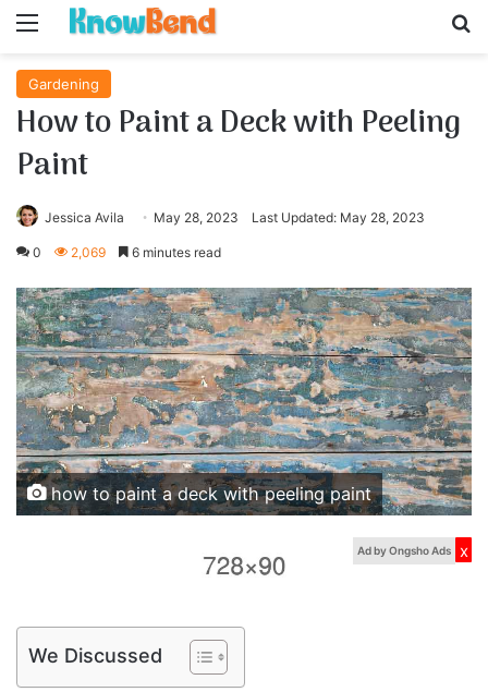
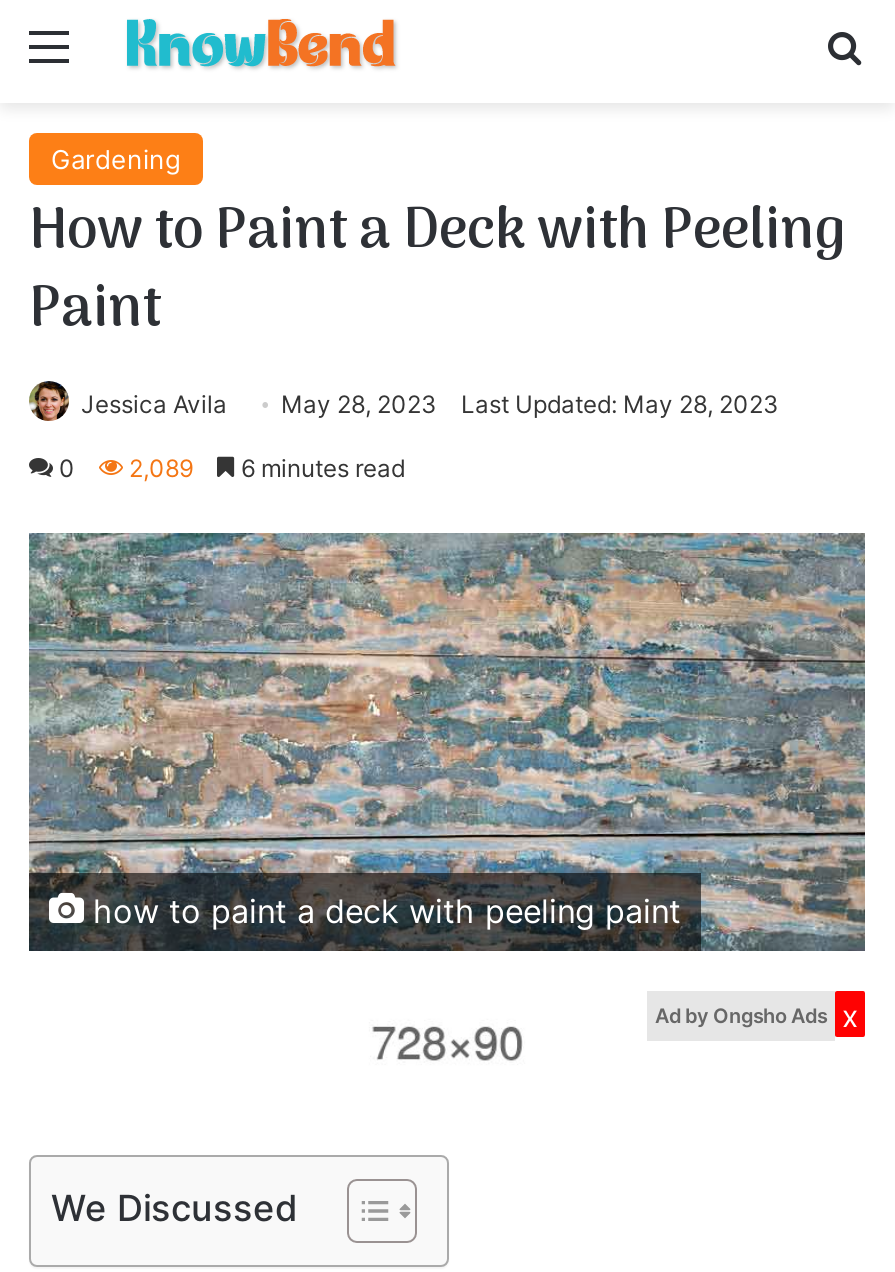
- 0 2,069 6 minutes read
+ 0 2,089 6 minutes read
